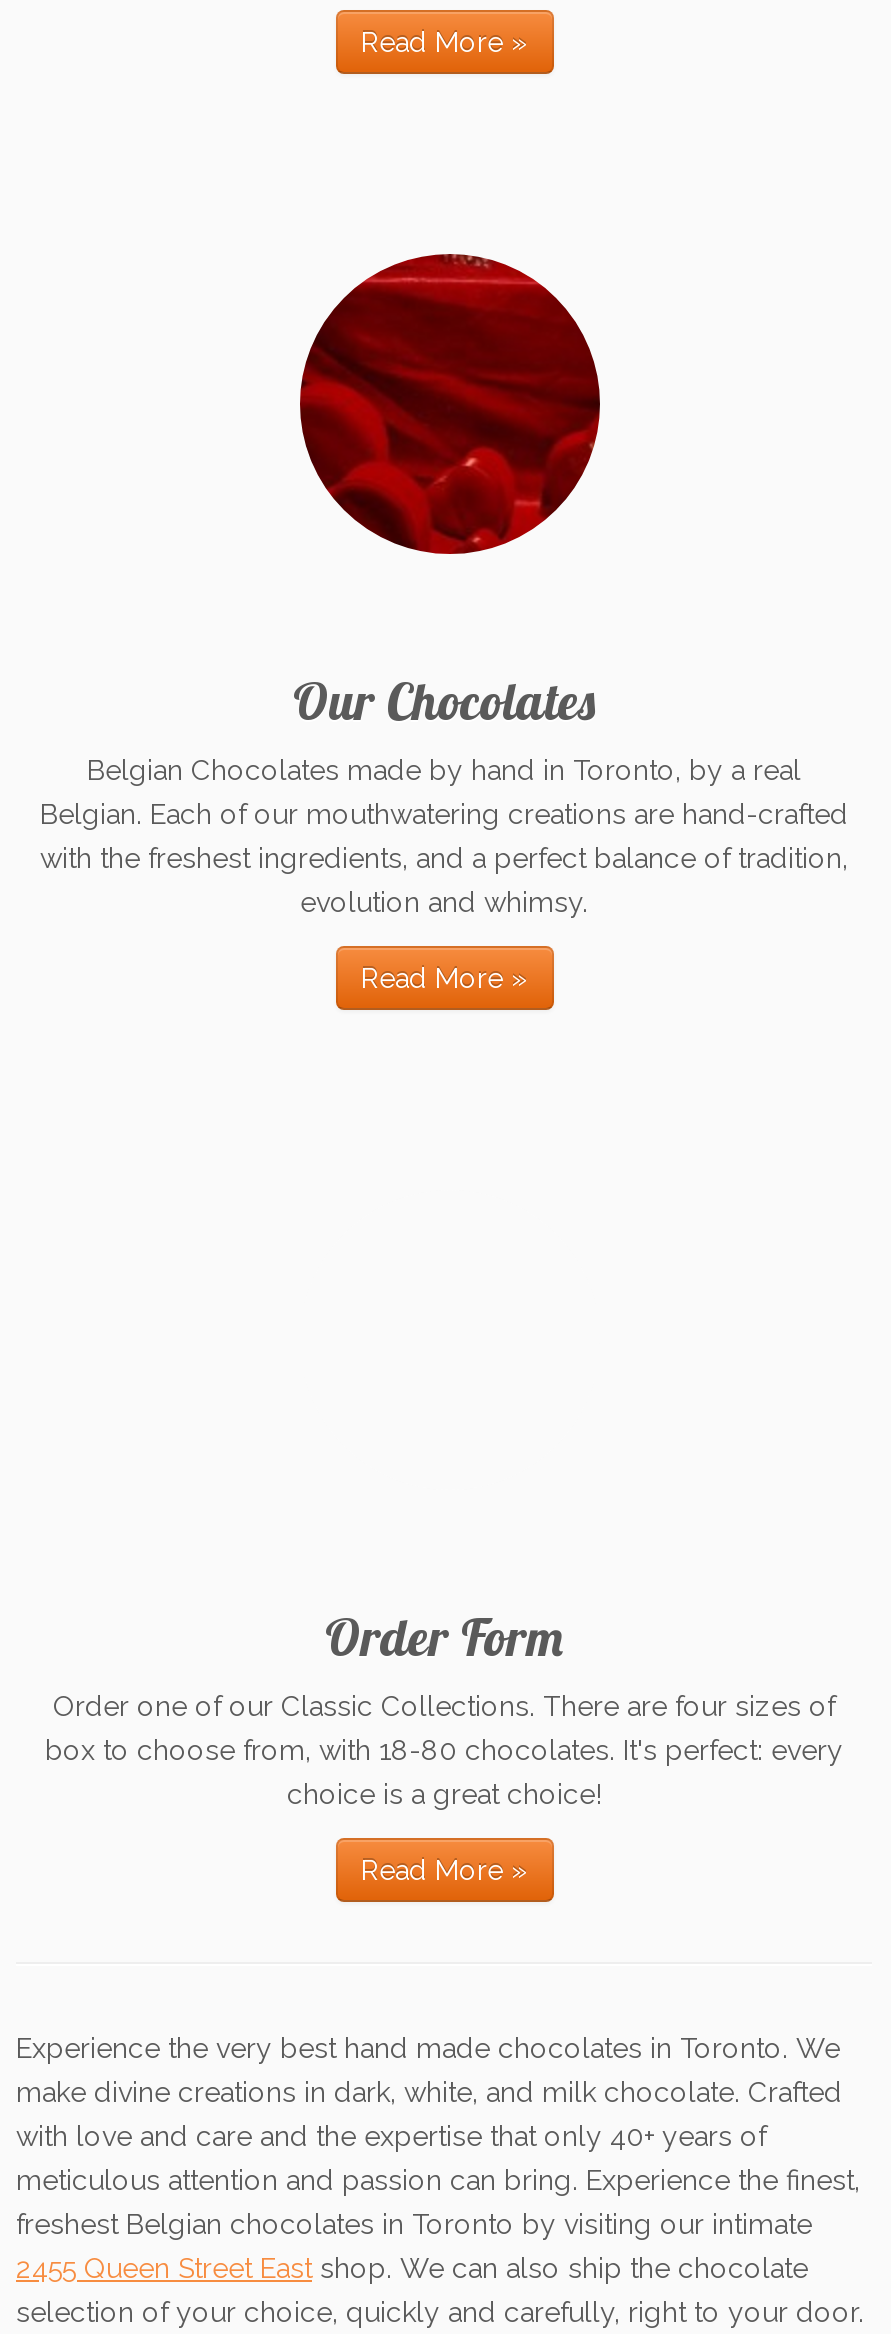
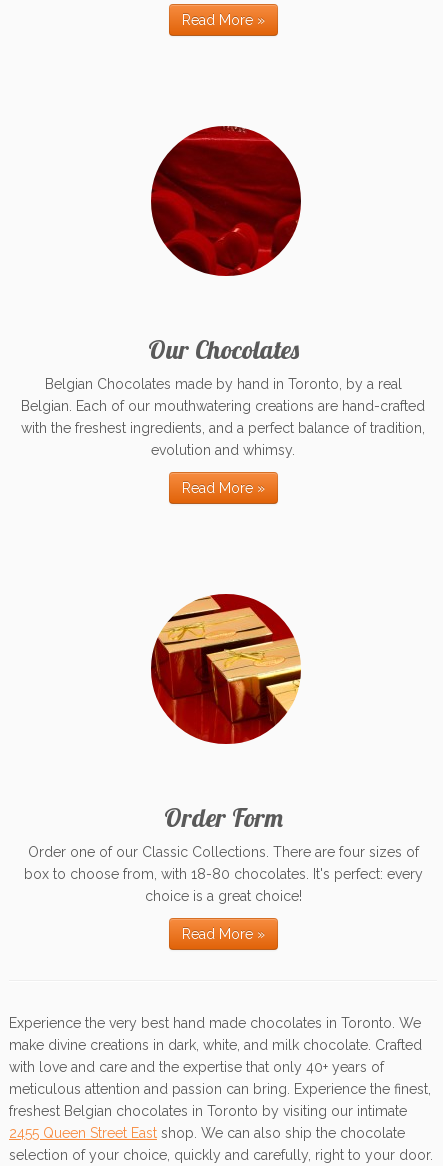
+ [image]
